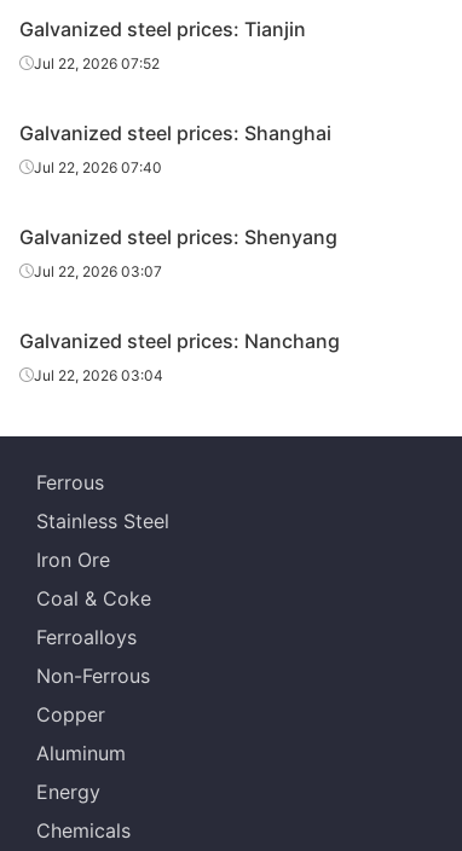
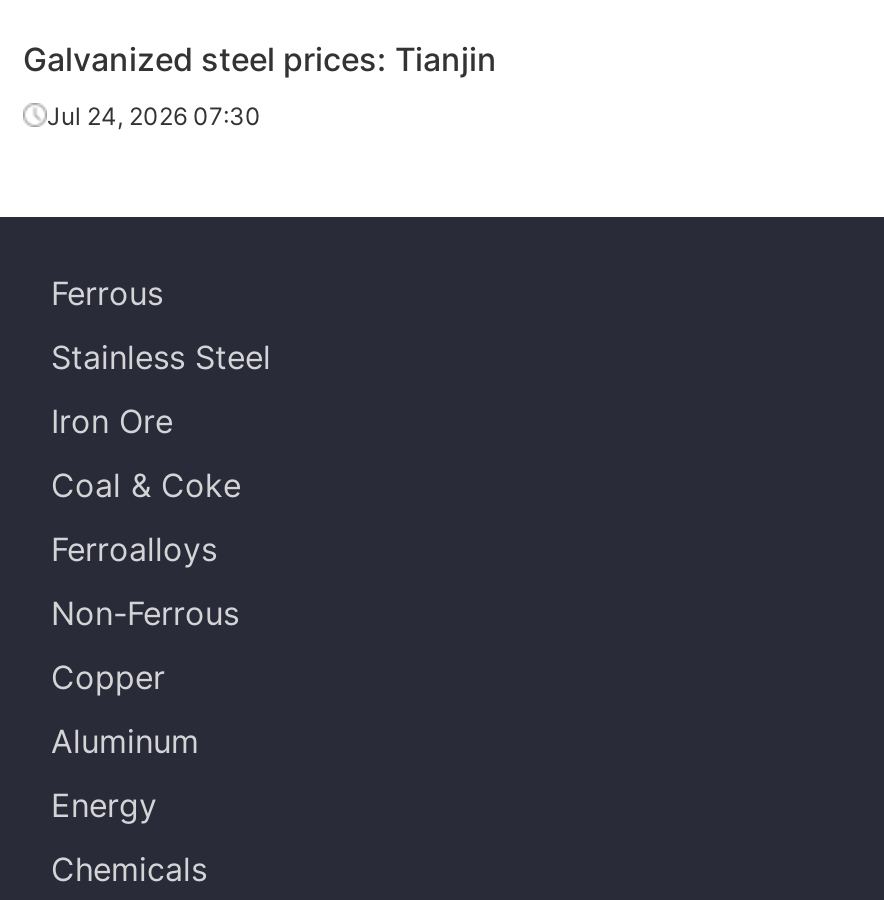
- Jul 22, 2026 07:52
- Galvanized steel prices: Shanghai
- Jul 22, 2026 07:40
- Galvanized steel prices: Shenyang
- Jul 22, 2026 03:07
- Galvanized steel prices: Nanchang
- Jul 22, 2026 03:04
+ Jul 24, 2026 07:30
